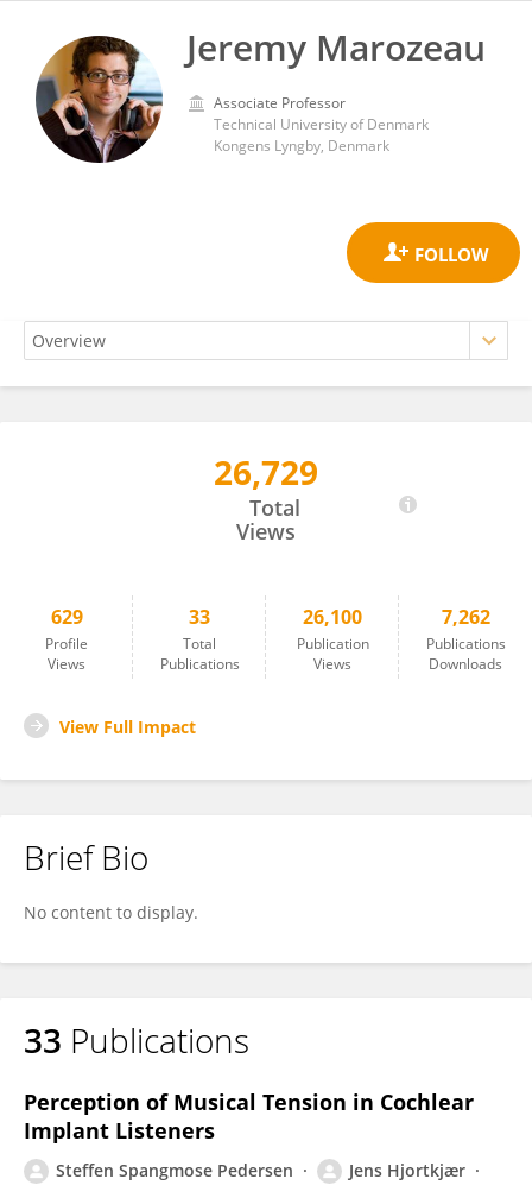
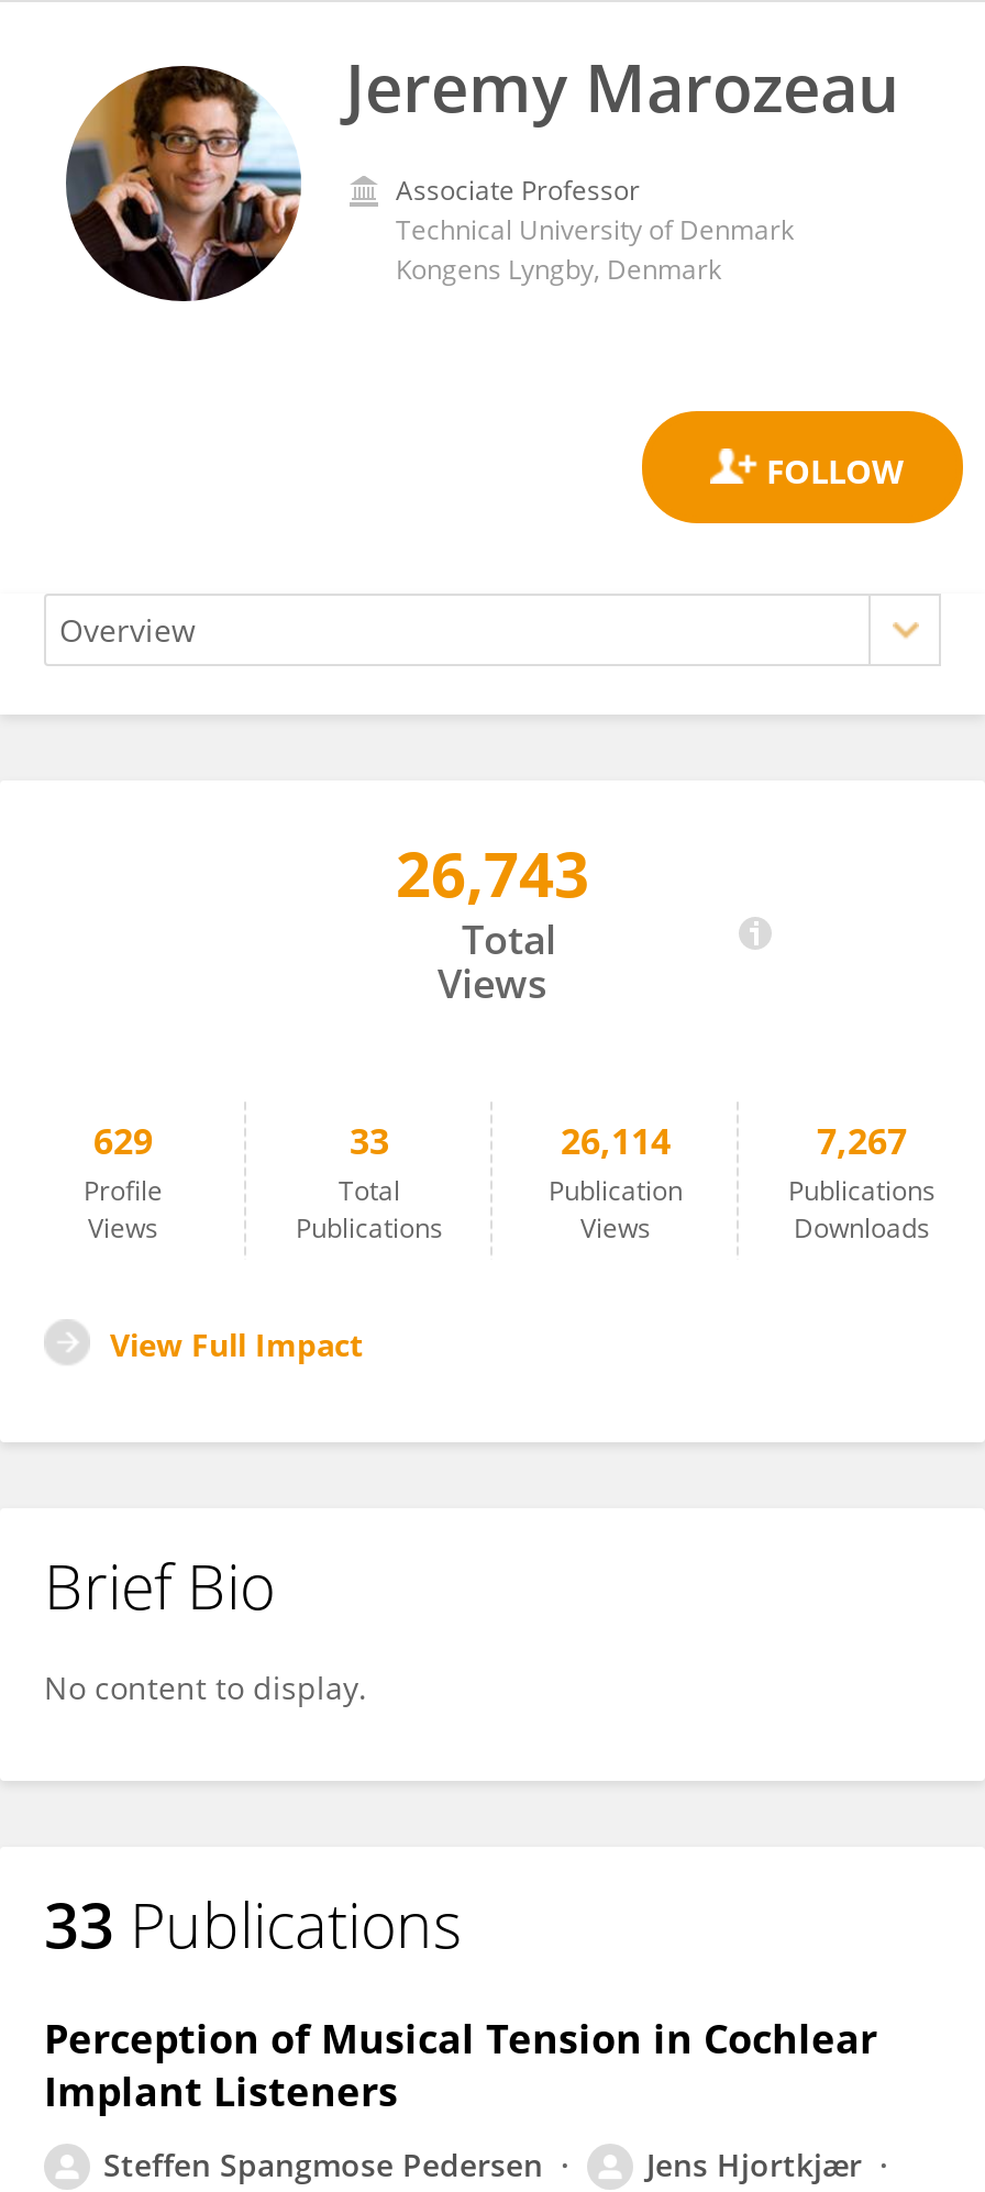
- 26,729
+ 26,743

- 26,100
+ 26,114

- 7,262
+ 7,267
